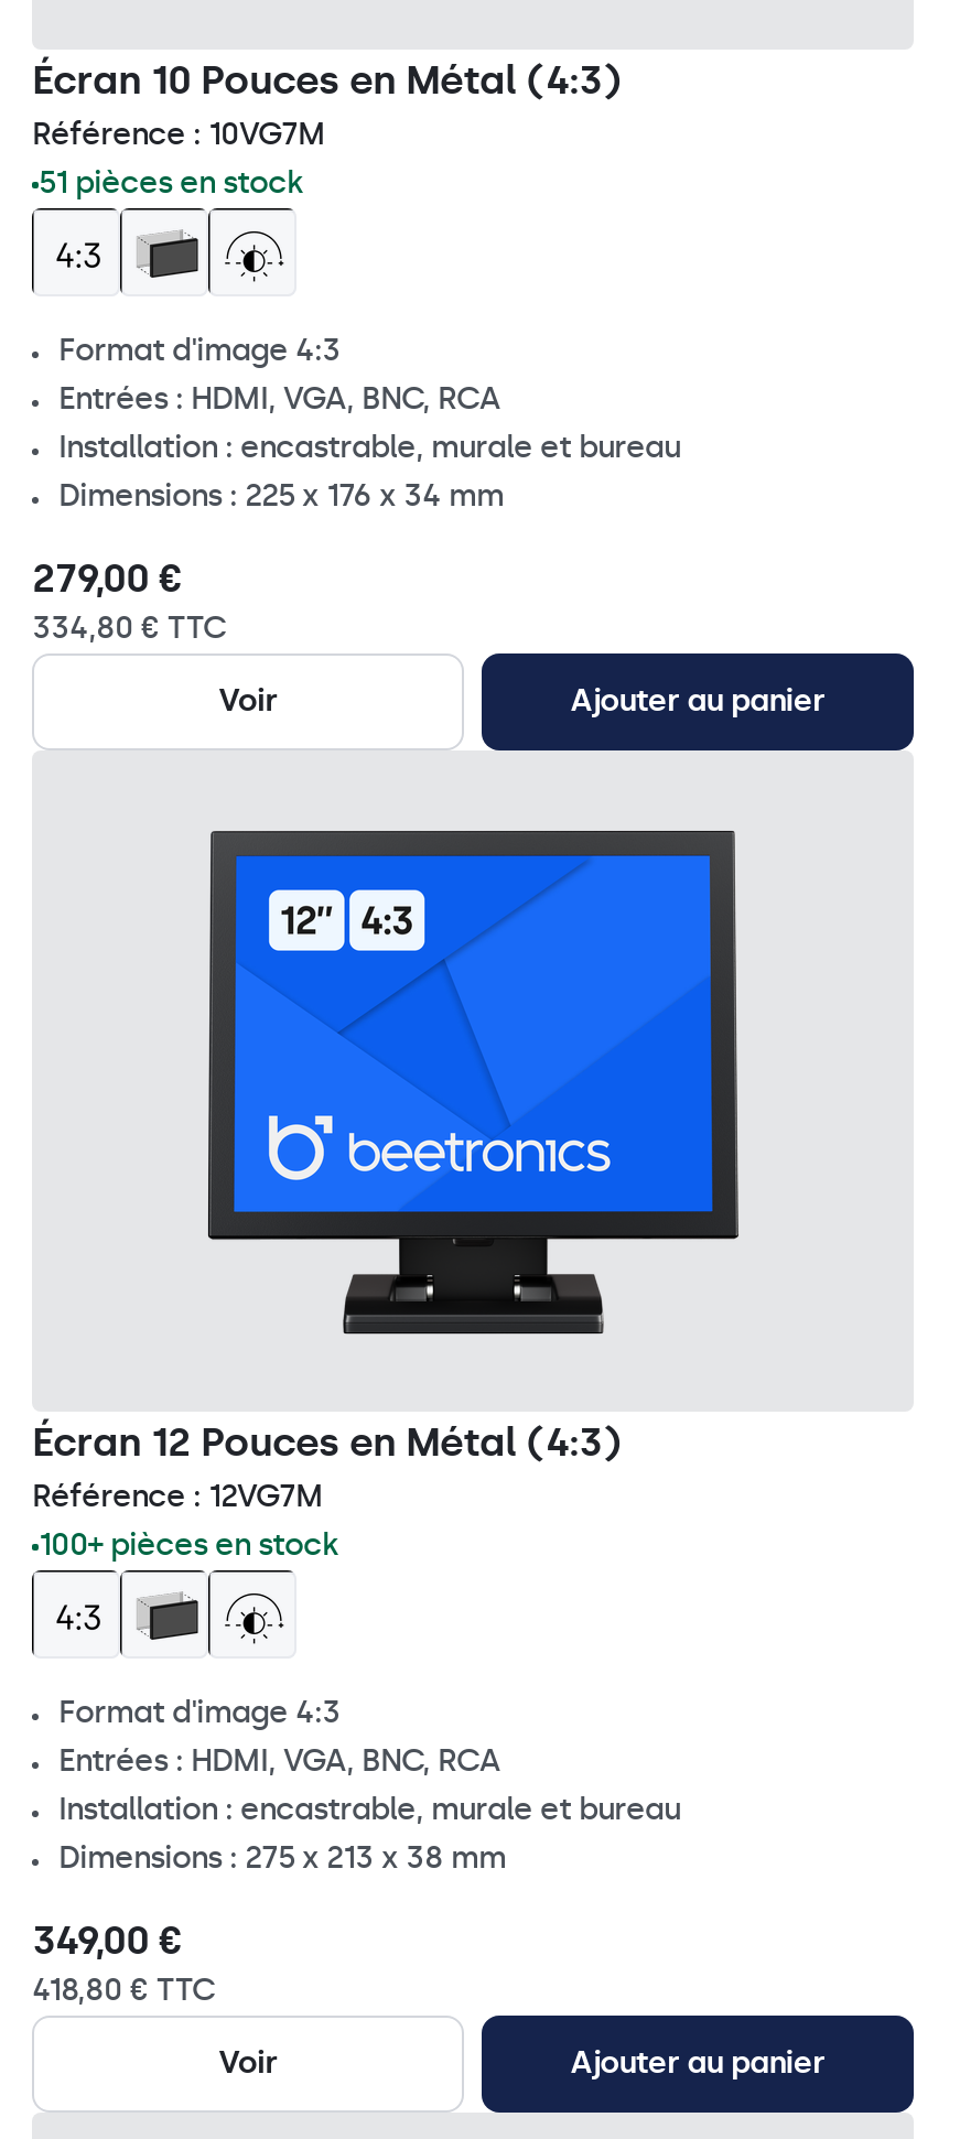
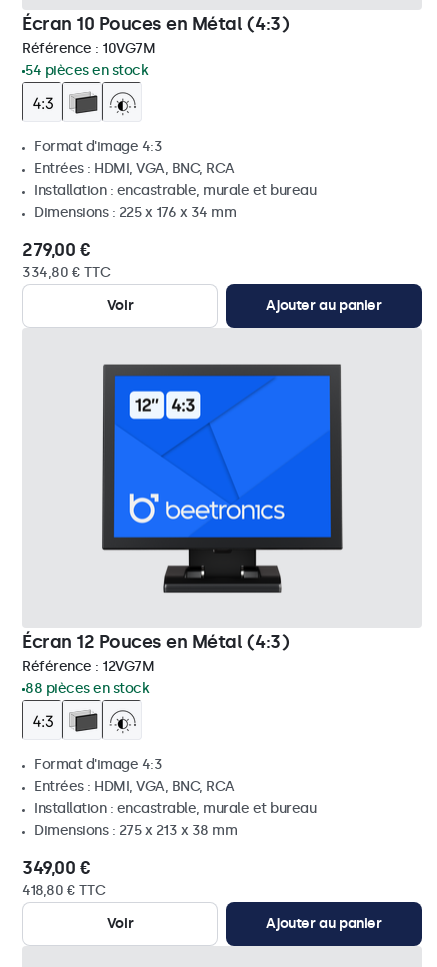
- 51 pièces en stock
+ 54 pièces en stock

- 100+ pièces en stock
+ 88 pièces en stock
